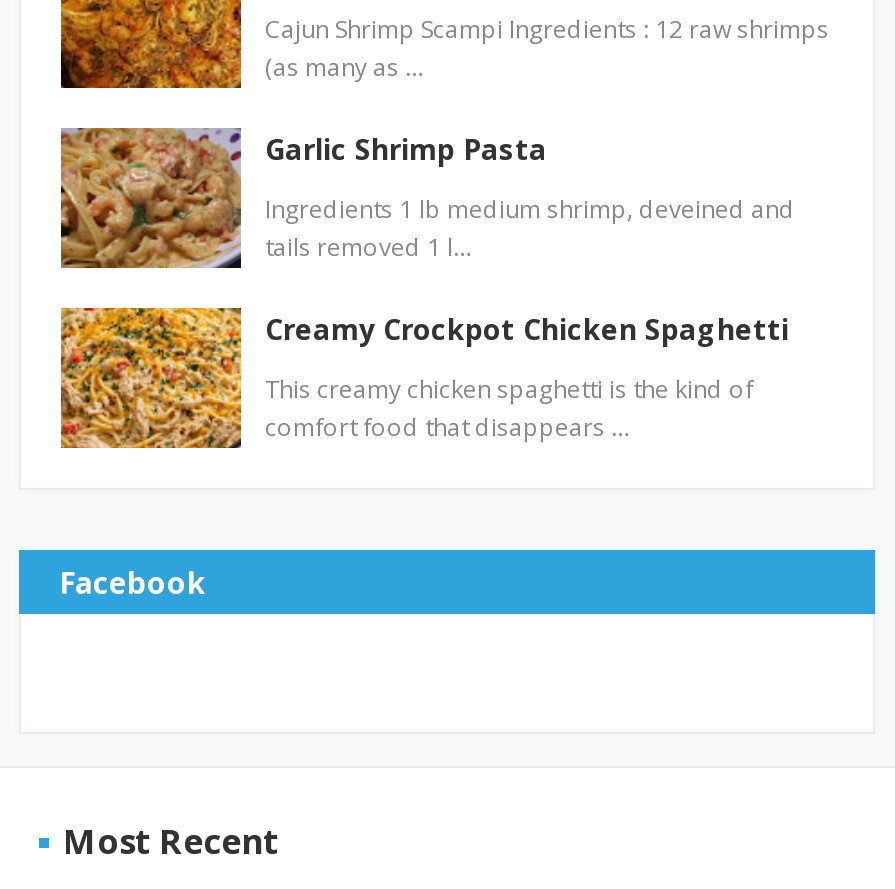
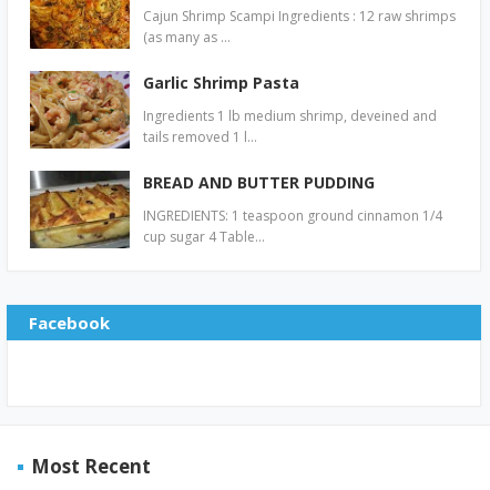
- [image]
- Creamy Crockpot Chicken Spaghetti
+ [image]
+ BREAD AND BUTTER PUDDING

- This creamy chicken spaghetti is the kind of
- comfort food that disappears …
+ INGREDIENTS: 1 teaspoon ground cinnamon 1/4
+ cup sugar 4 Table…
